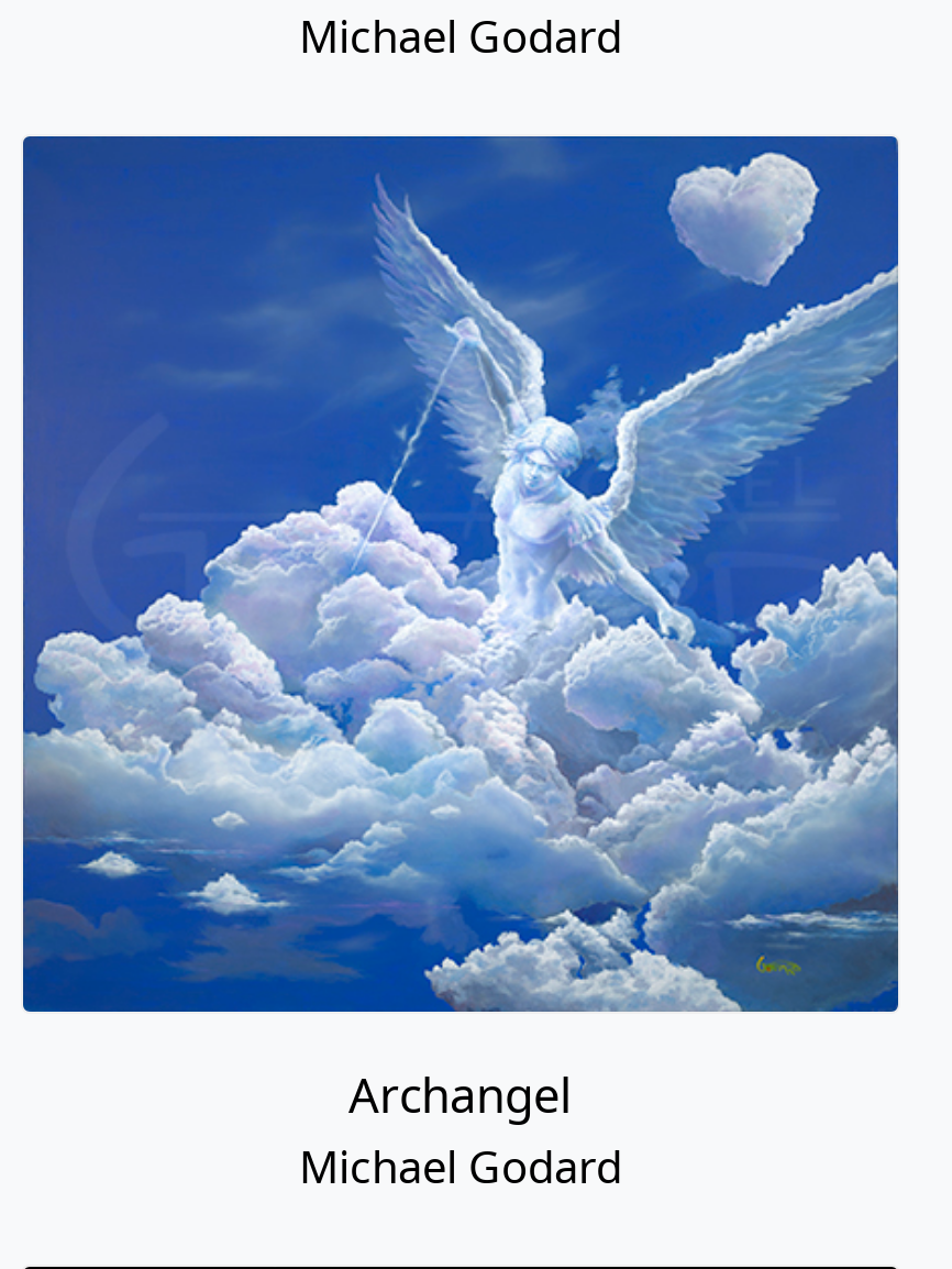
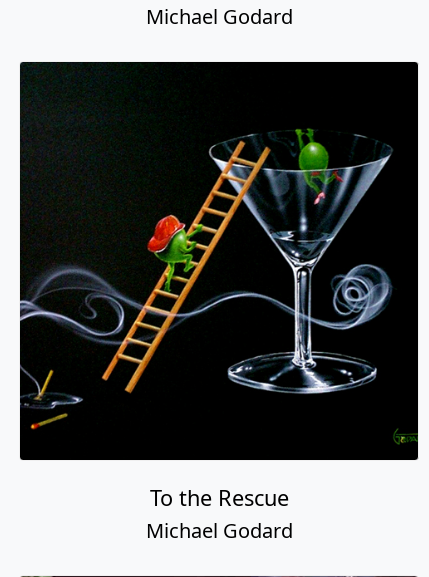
- [image]
- Archangel
+ [image]
+ To the Rescue
